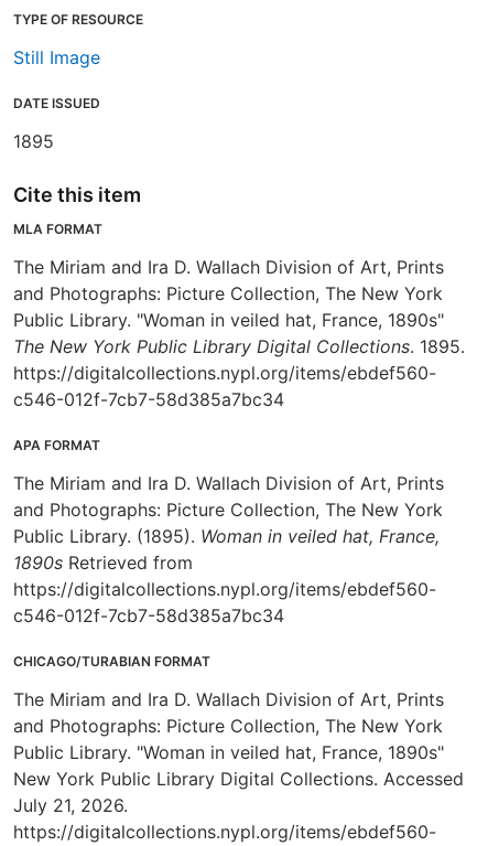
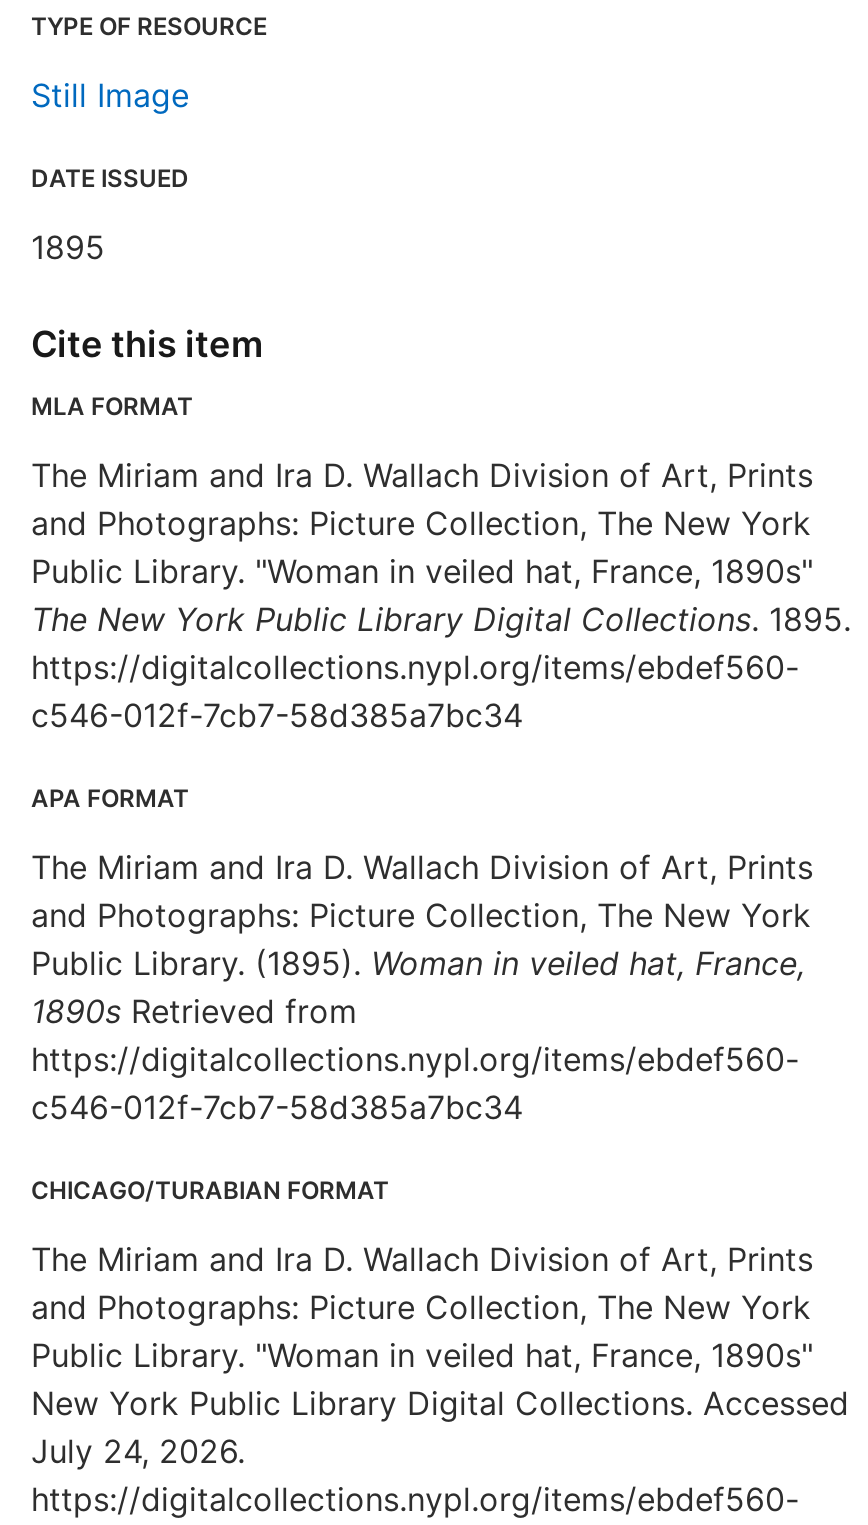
- July 21, 2026.
+ July 24, 2026.
